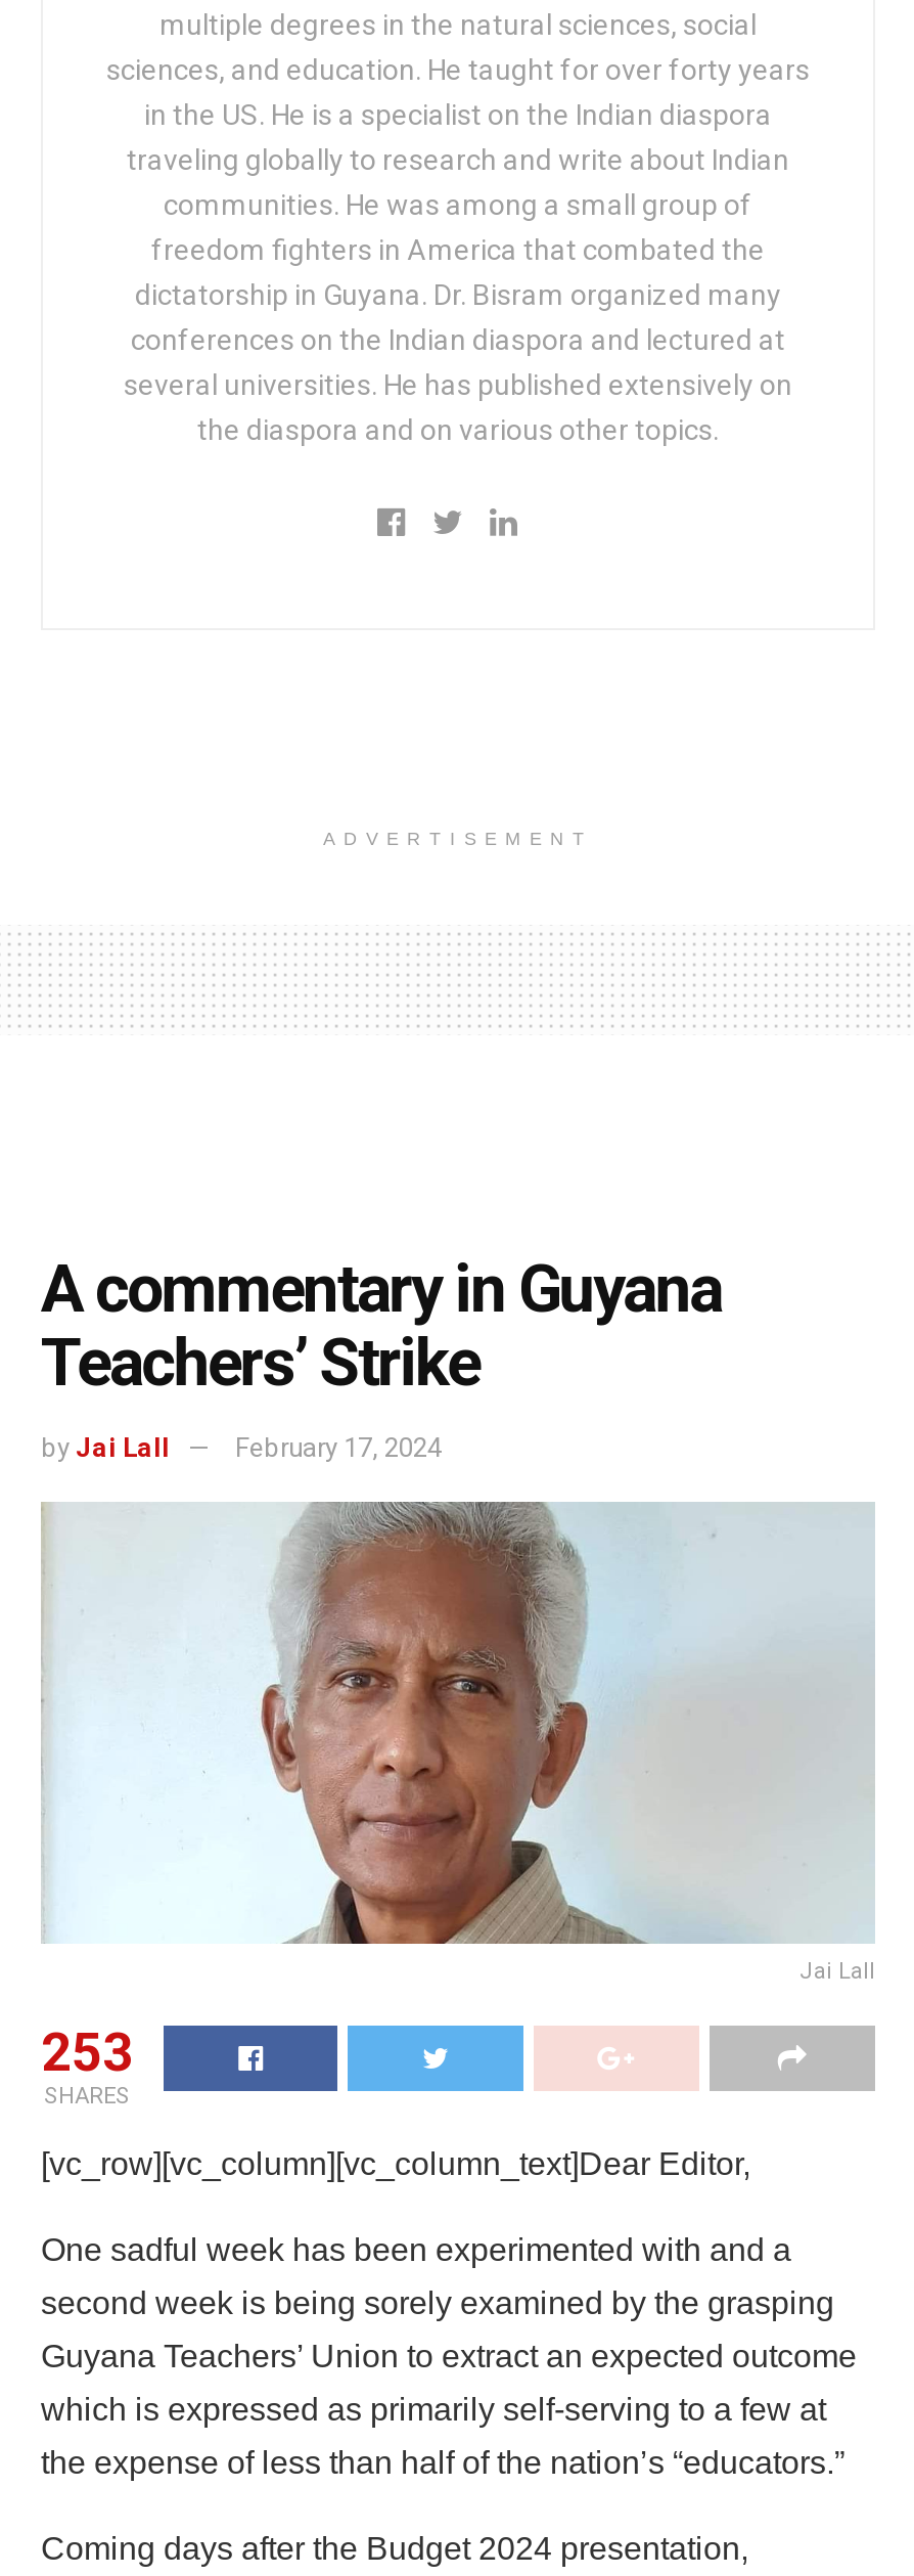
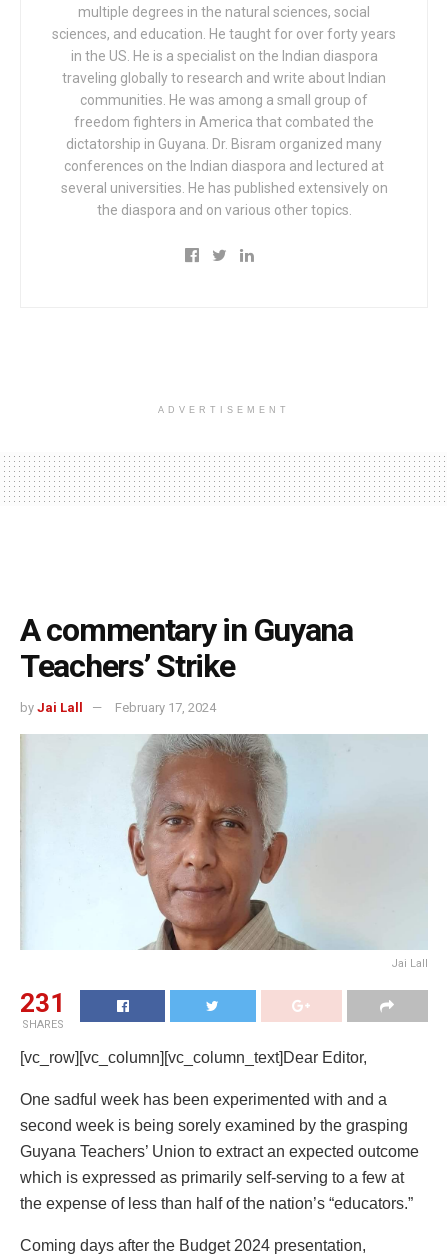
- 253
+ 231
